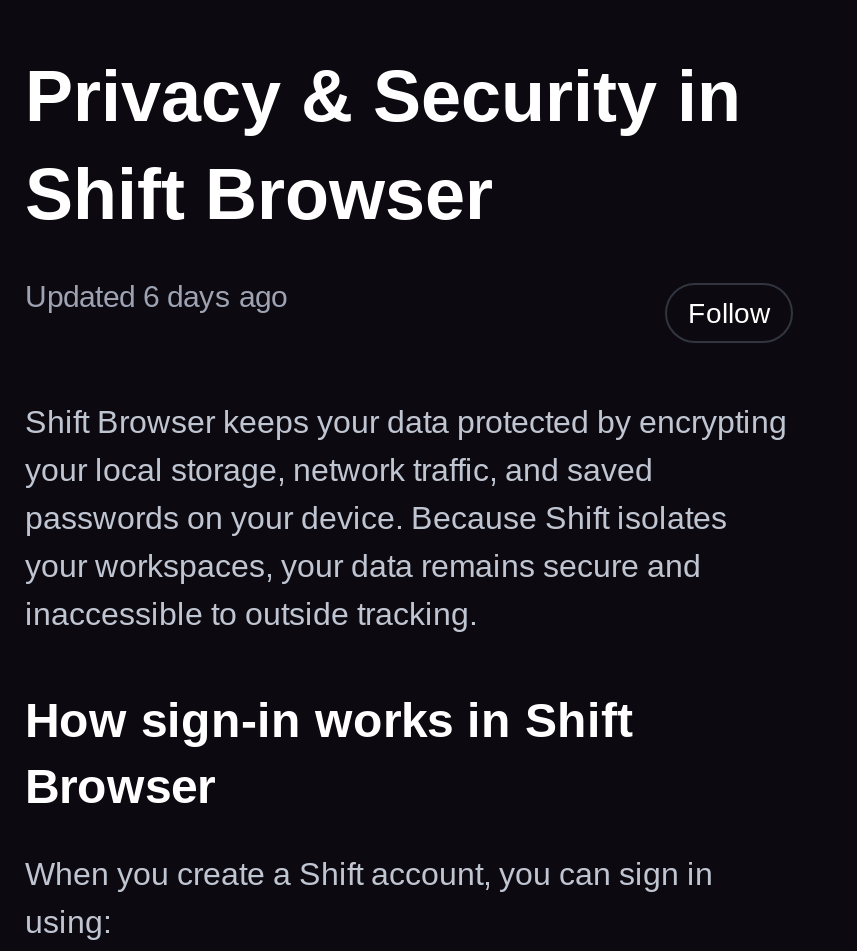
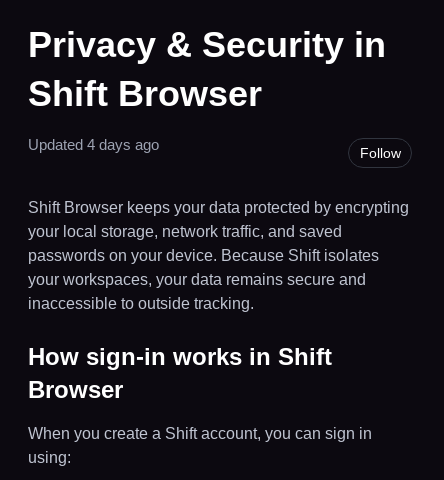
- Updated 6 days ago
+ Updated 4 days ago
